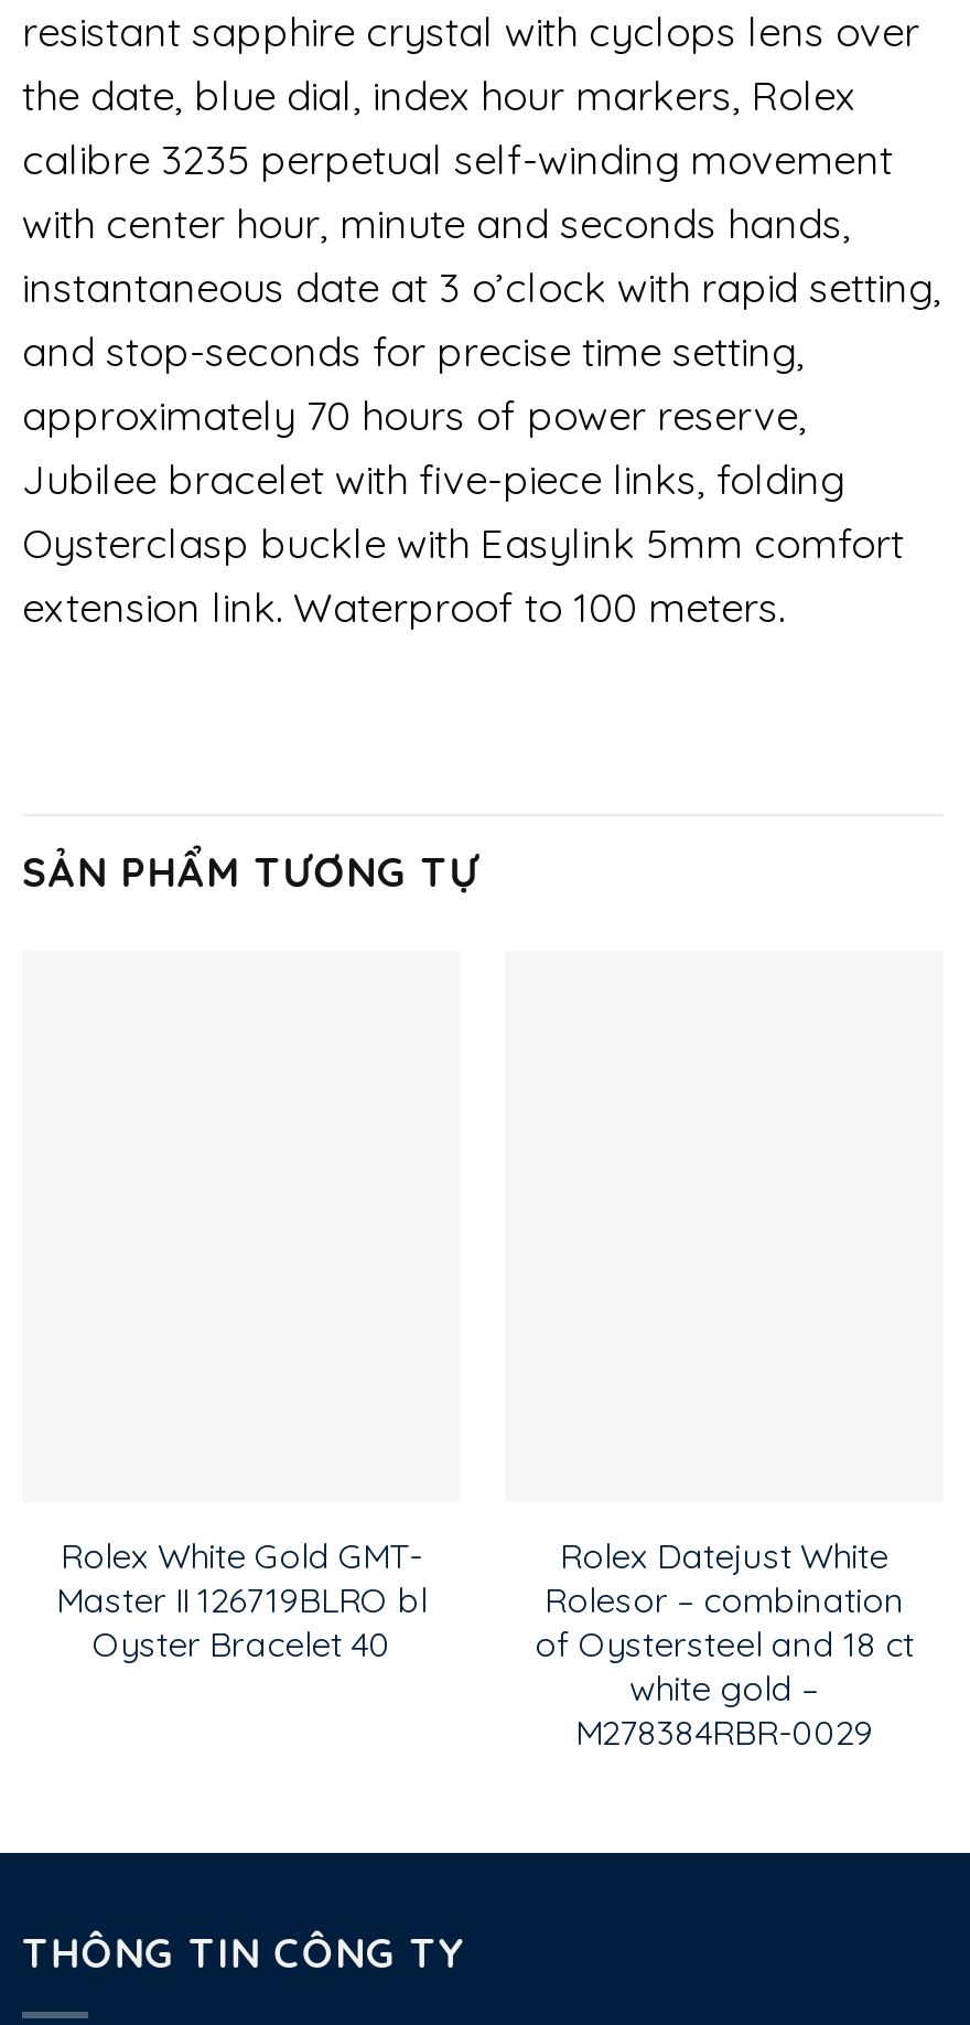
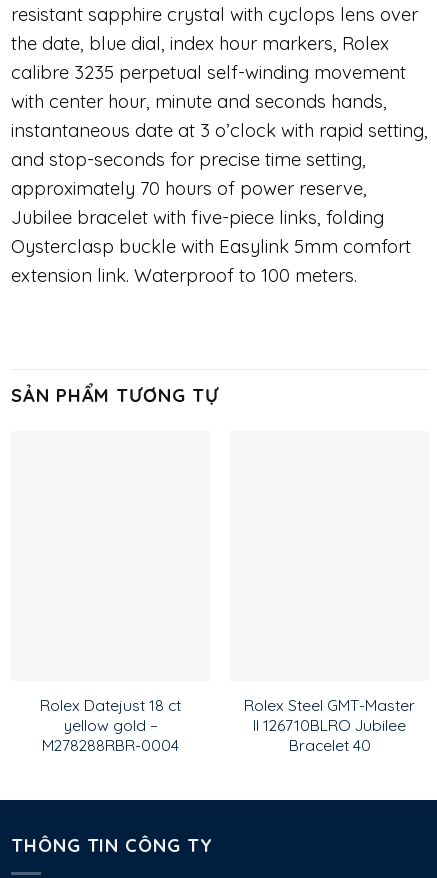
- Rolex White Gold GMT-
- Master II 126719BLRO bl
- Oyster Bracelet 40
+ Rolex Datejust 18 ct
+ yellow gold –
+ M278288RBR-0004

- Rolex Datejust White
- Rolesor – combination
- of Oystersteel and 18 ct
- white gold –
- M278384RBR-0029
+ Rolex Steel GMT-Master
+ II 126710BLRO Jubilee
+ Bracelet 40
